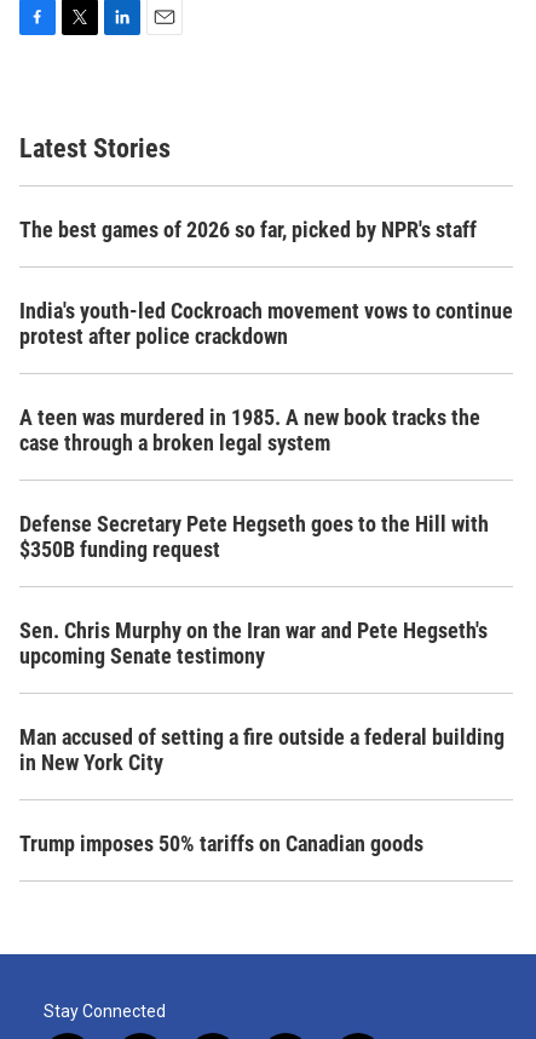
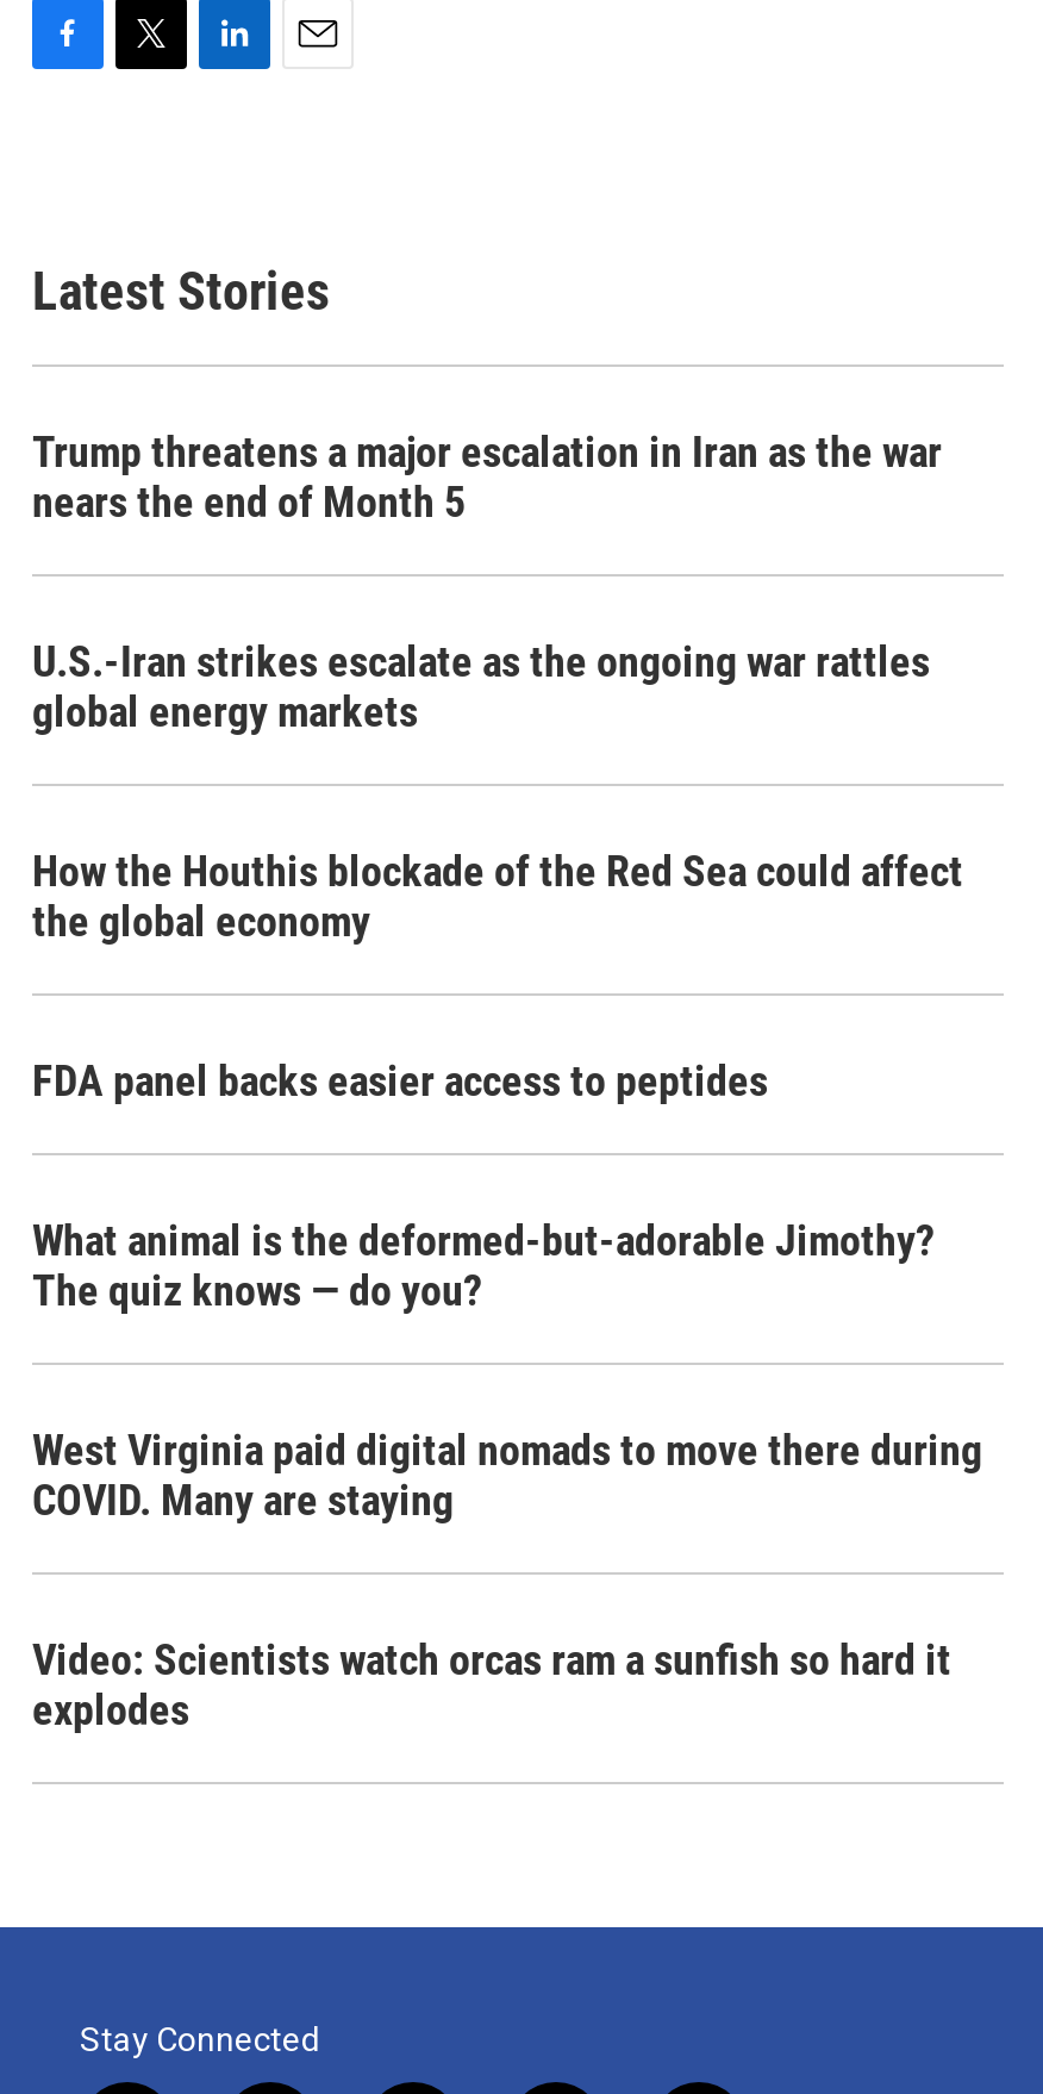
- The best games of 2026 so far, picked by NPR's staff
+ Trump threatens a major escalation in Iran as the war
+ nears the end of Month 5

- India's youth-led Cockroach movement vows to continue
- protest after police crackdown
+ U.S.-Iran strikes escalate as the ongoing war rattles
+ global energy markets

- A teen was murdered in 1985. A new book tracks the
- case through a broken legal system
+ How the Houthis blockade of the Red Sea could affect
+ the global economy

- Defense Secretary Pete Hegseth goes to the Hill with
- $350B funding request
+ FDA panel backs easier access to peptides

- Sen. Chris Murphy on the Iran war and Pete Hegseth's
- upcoming Senate testimony
+ What animal is the deformed-but-adorable Jimothy?
+ The quiz knows — do you?

- Man accused of setting a fire outside a federal building
- in New York City
+ West Virginia paid digital nomads to move there during
+ COVID. Many are staying

- Trump imposes 50% tariffs on Canadian goods
+ Video: Scientists watch orcas ram a sunfish so hard it
+ explodes
